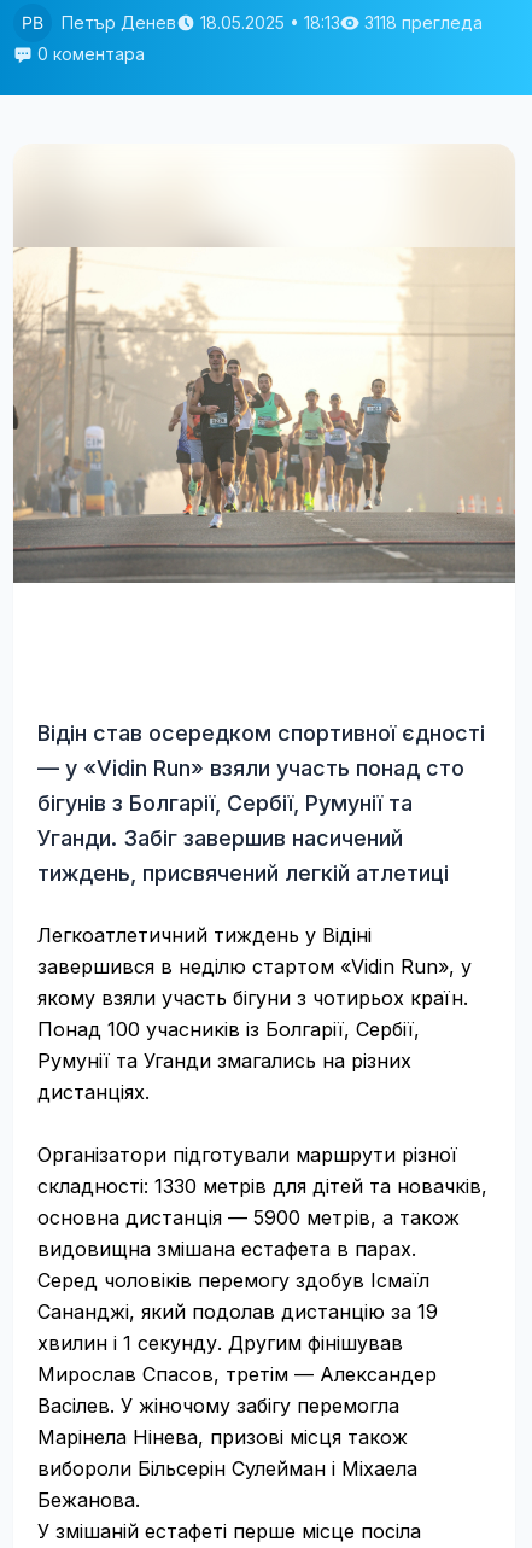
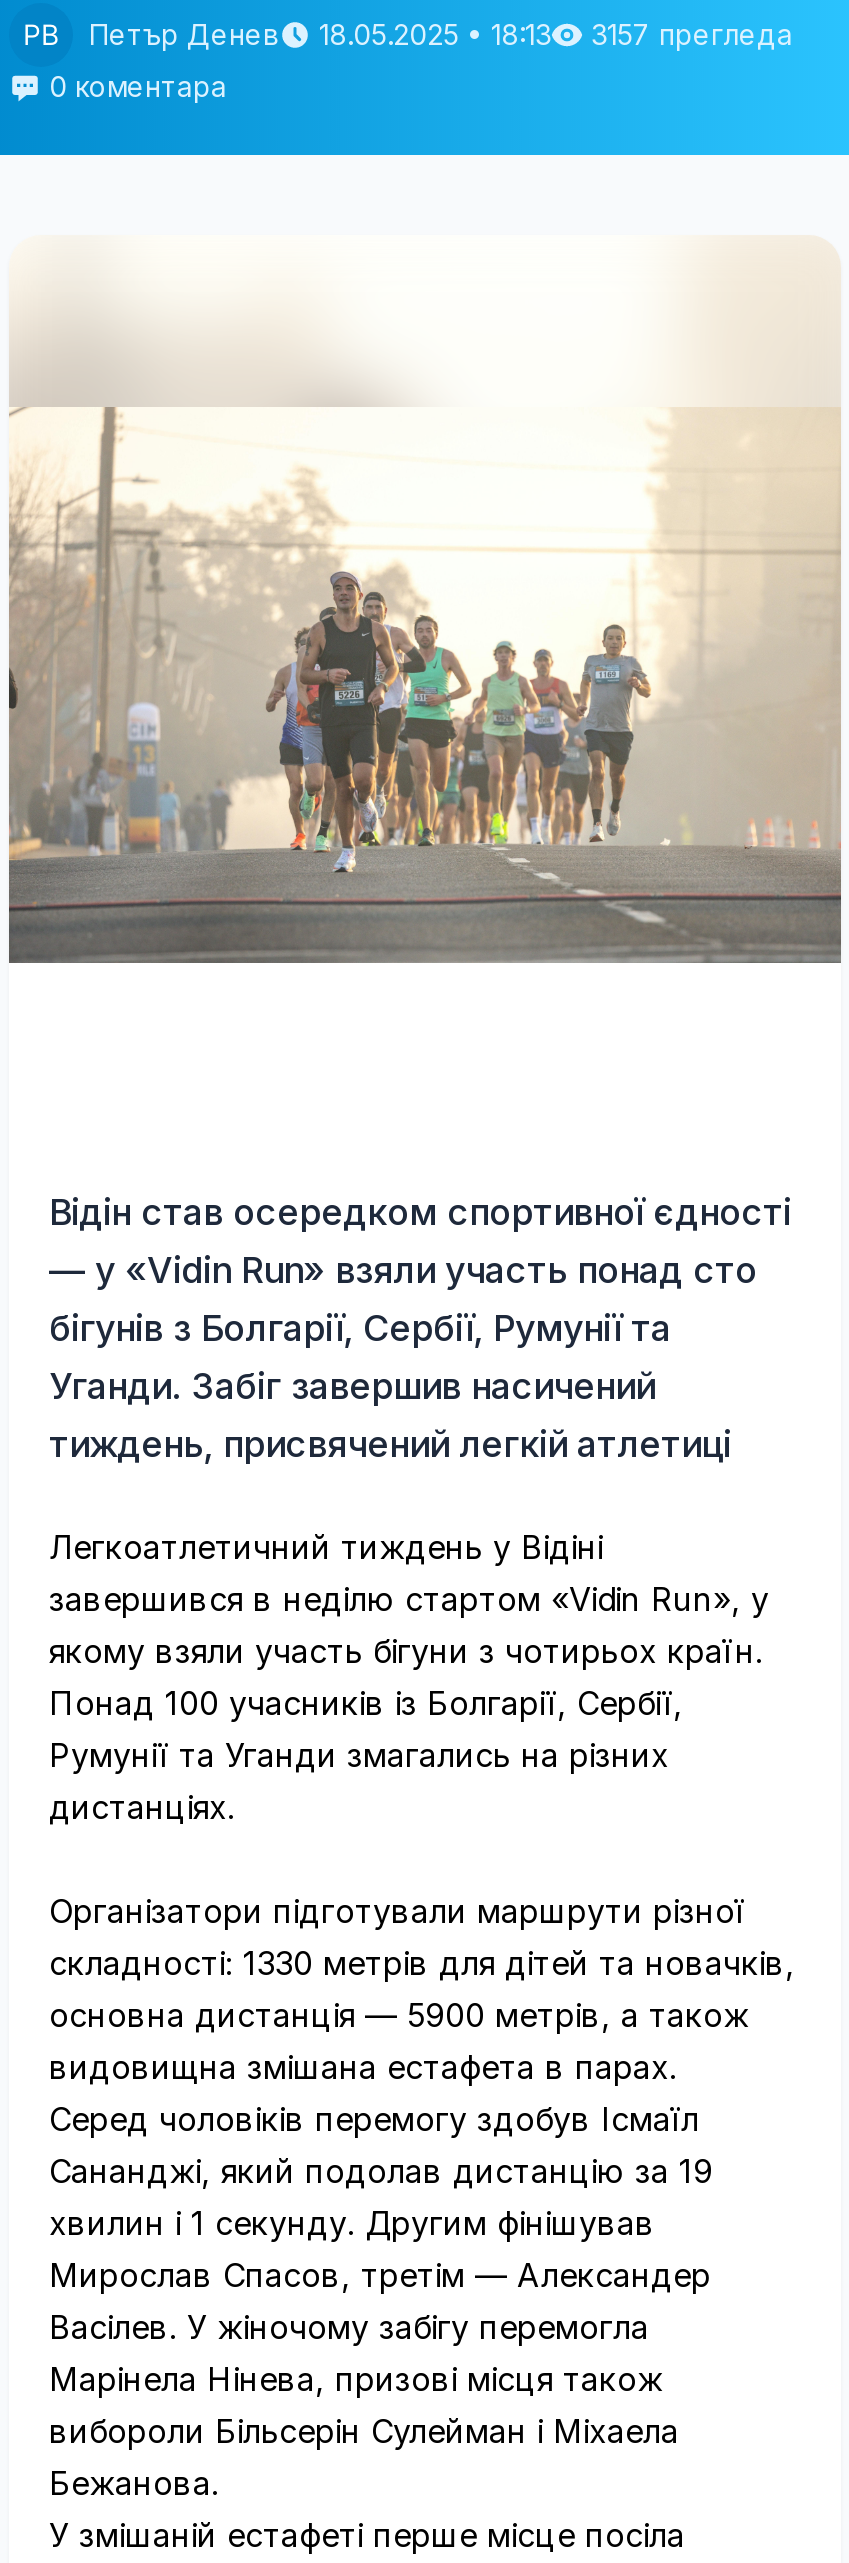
- Петър Денев 18.05.2025 • 18:13 3118 прегледа
+ Петър Денев 18.05.2025 • 18:13 3157 прегледа
